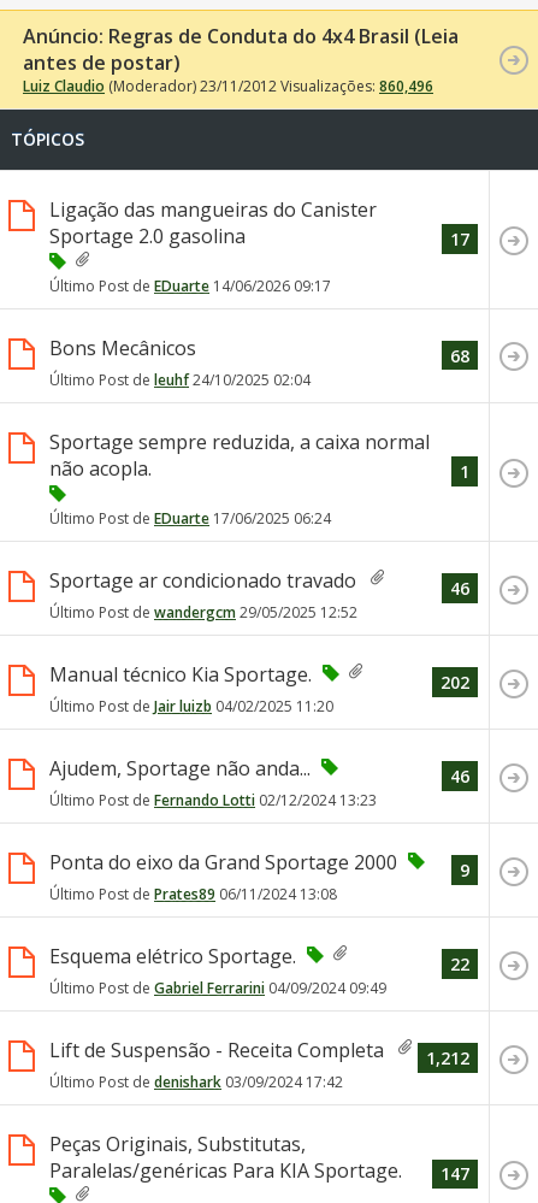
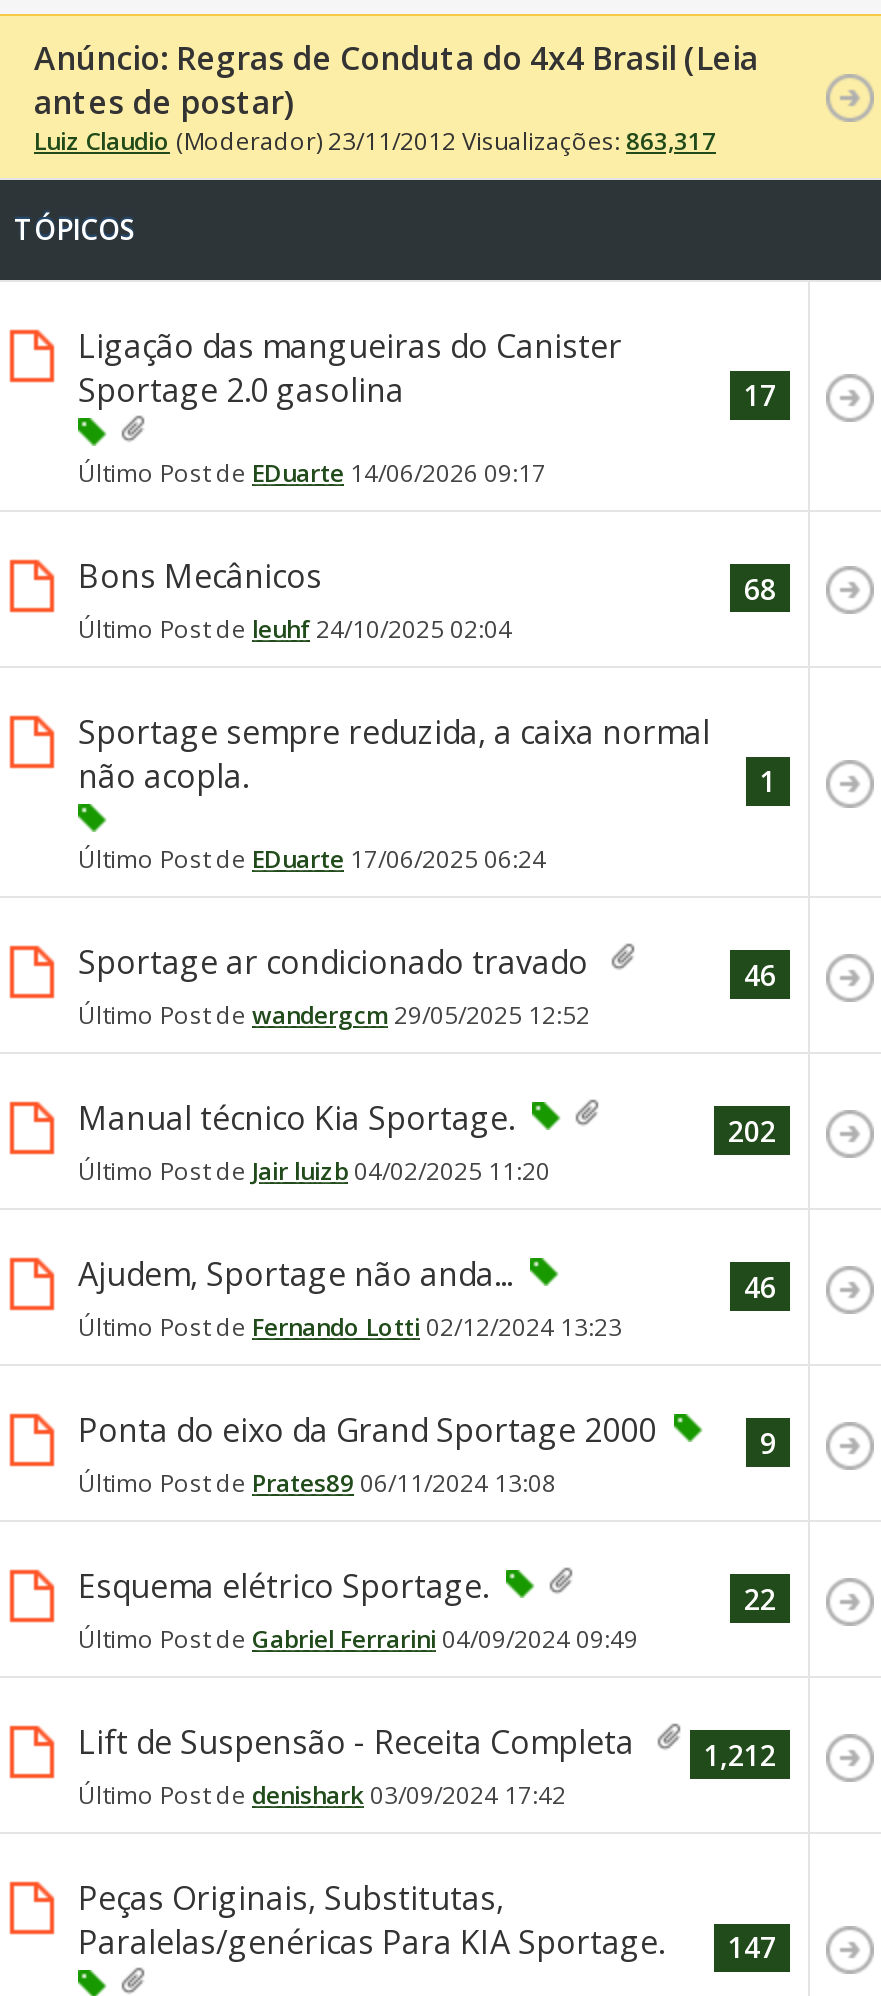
- Luiz Claudio (Moderador) 23/11/2012 Visualizações: 860,496
+ Luiz Claudio (Moderador) 23/11/2012 Visualizações: 863,317
